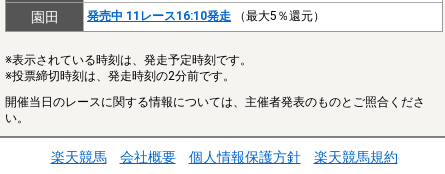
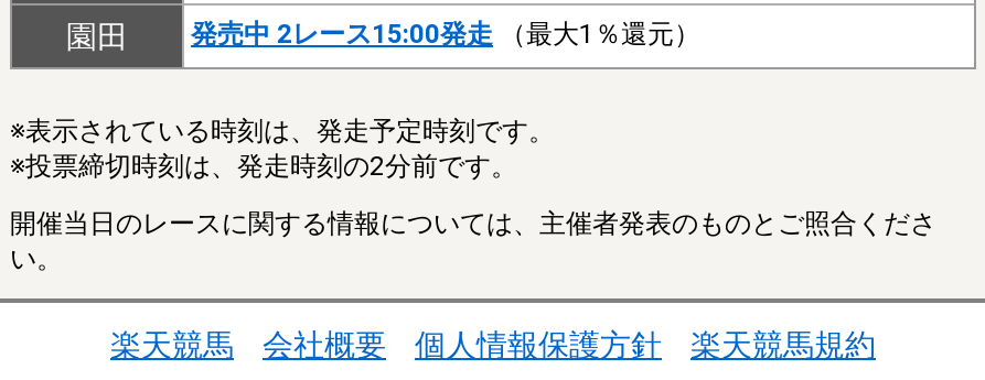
- 発売中 11レース16:10発走（最大5％還元）
+ 発売中 2レース15:00発走（最大1％還元）
